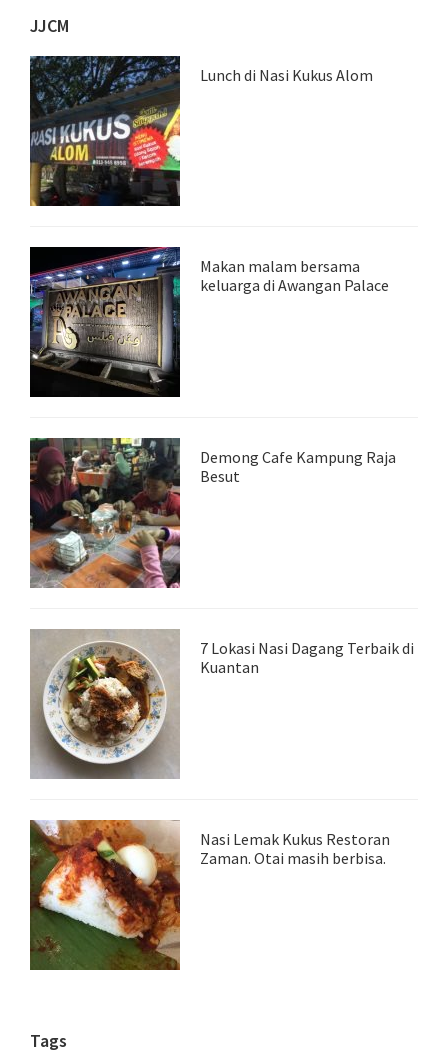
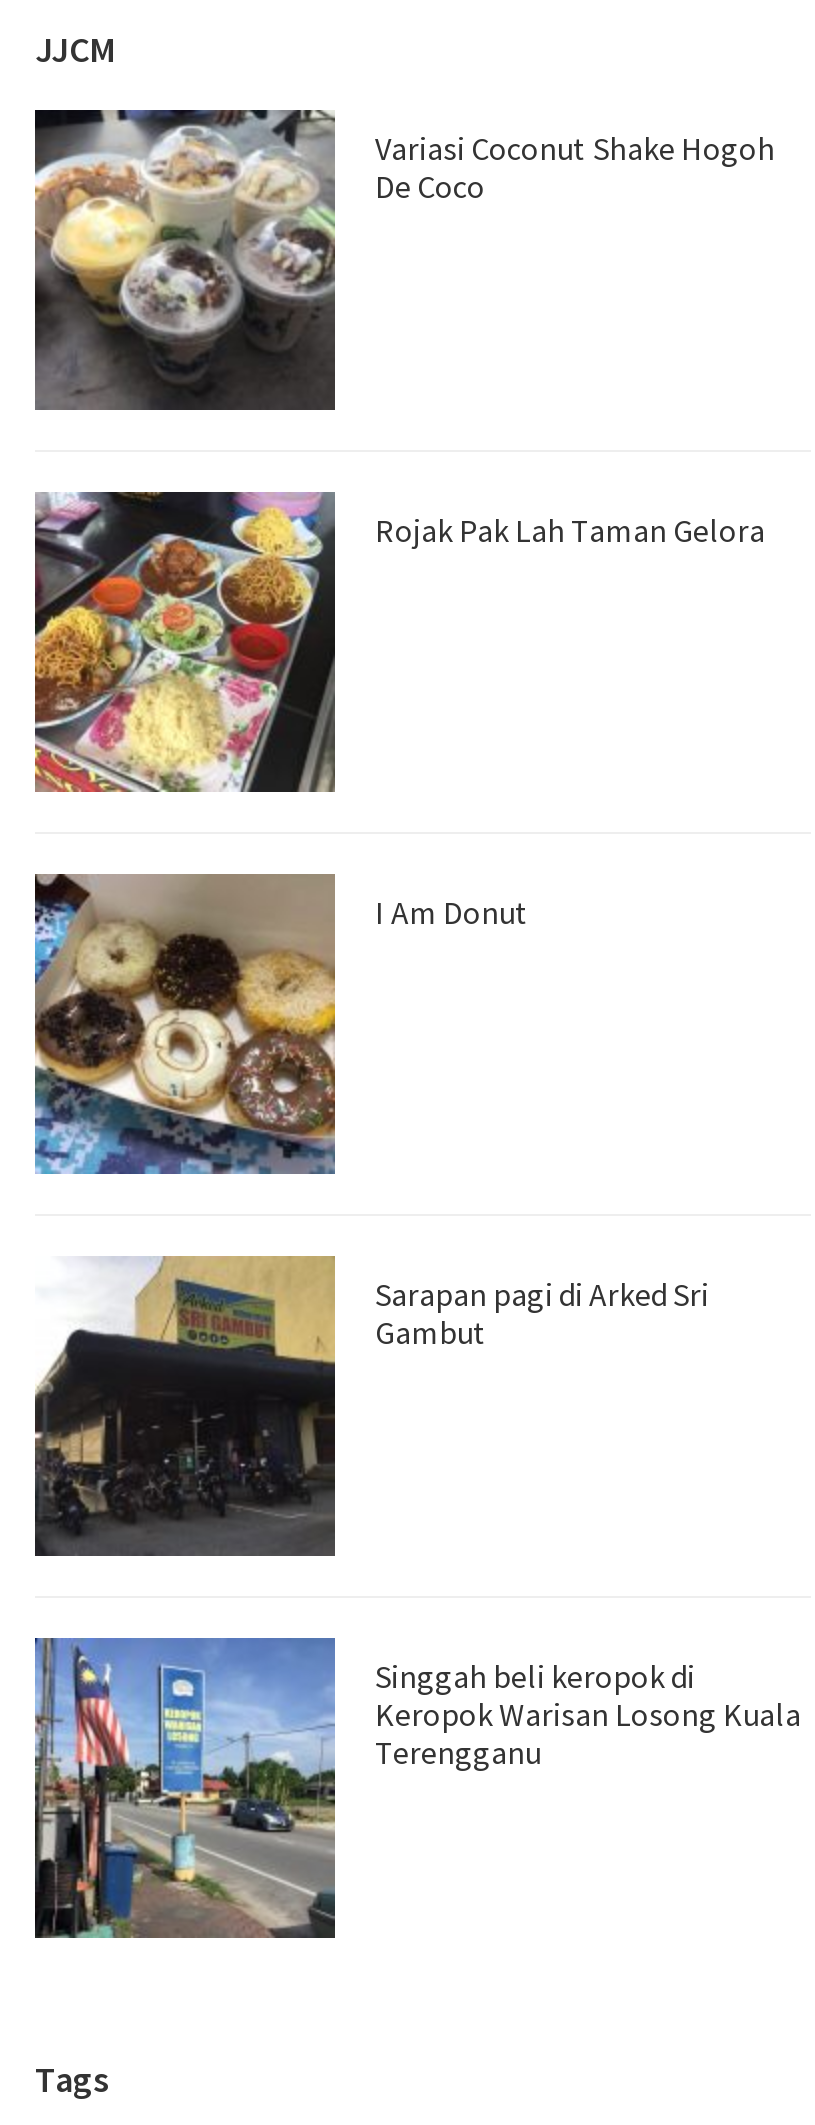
- [image]
- Lunch di Nasi Kukus Alom
+ [image]
+ Variasi Coconut Shake Hogoh
+ De Coco

- [image]
- Makan malam bersama
- keluarga di Awangan Palace
+ [image]
+ Rojak Pak Lah Taman Gelora

- [image]
- Demong Cafe Kampung Raja
- Besut
+ [image]
+ I Am Donut

- [image]
- 7 Lokasi Nasi Dagang Terbaik di
- Kuantan
+ [image]
+ Sarapan pagi di Arked Sri
+ Gambut

- [image]
- Nasi Lemak Kukus Restoran
- Zaman. Otai masih berbisa.
+ [image]
+ Singgah beli keropok di
+ Keropok Warisan Losong Kuala
+ Terengganu
